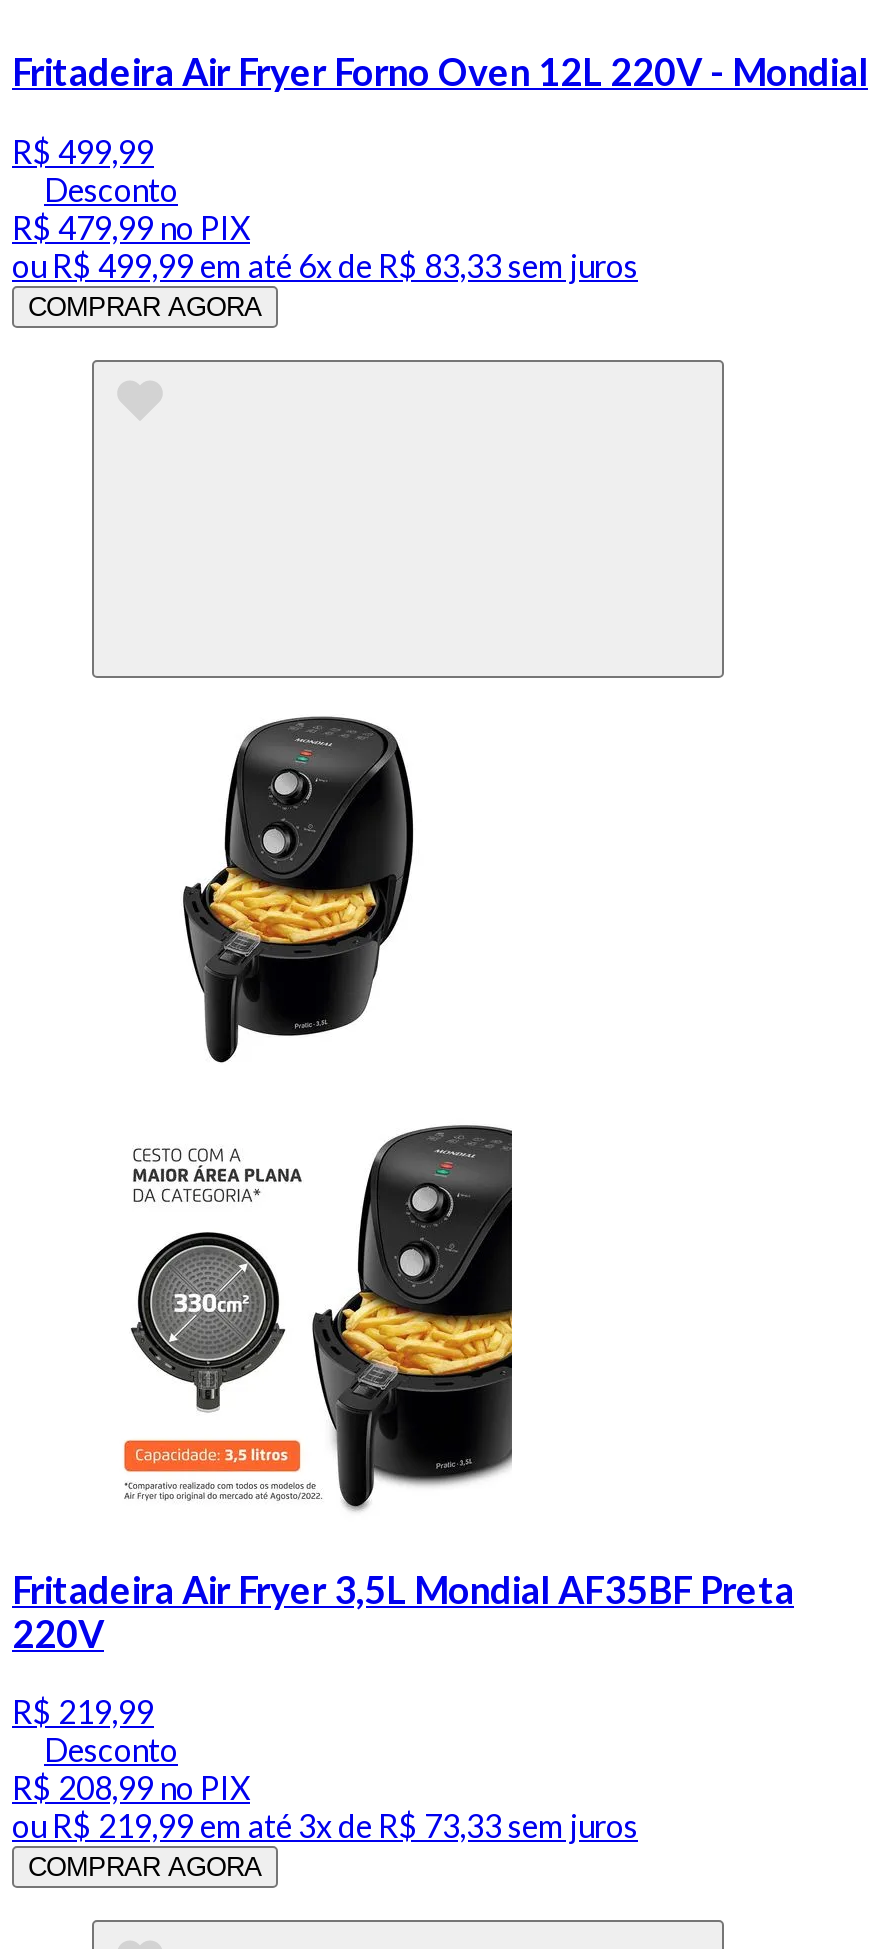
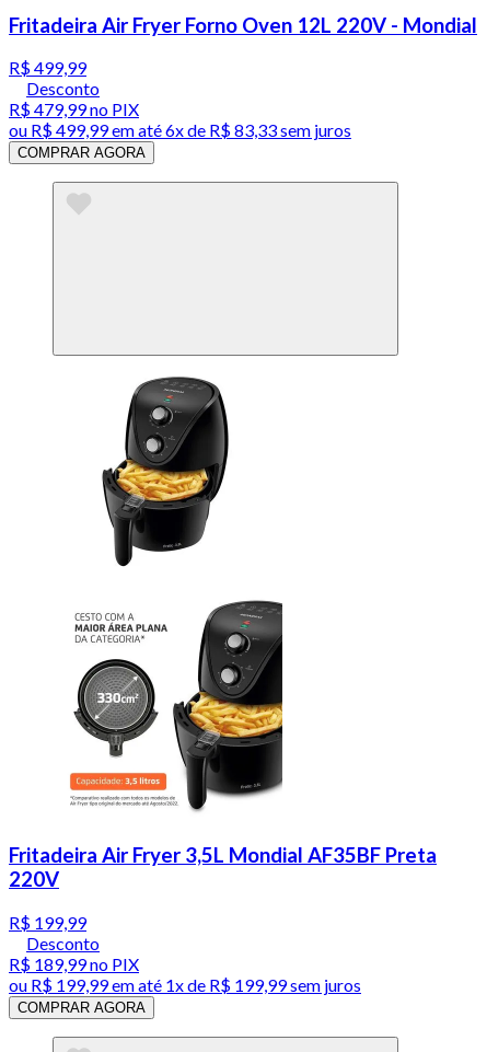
- R$ 219,99
+ R$ 199,99

- R$ 208,99 no PIX
+ R$ 189,99 no PIX

- ou R$ 219,99 em até 3x de R$ 73,33 sem juros
+ ou R$ 199,99 em até 1x de R$ 199,99 sem juros
